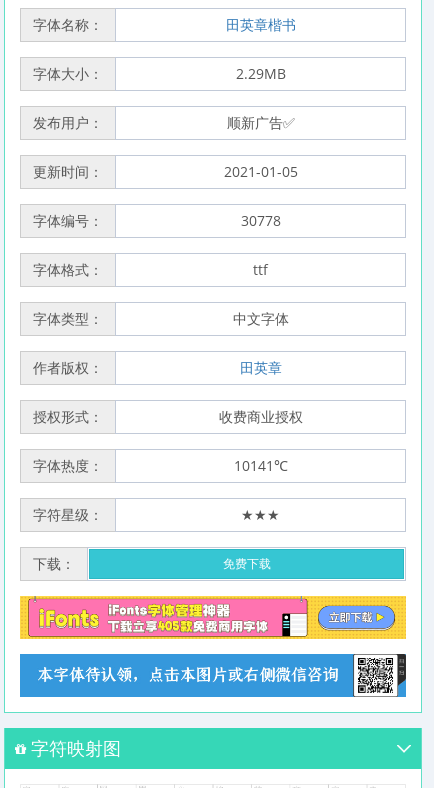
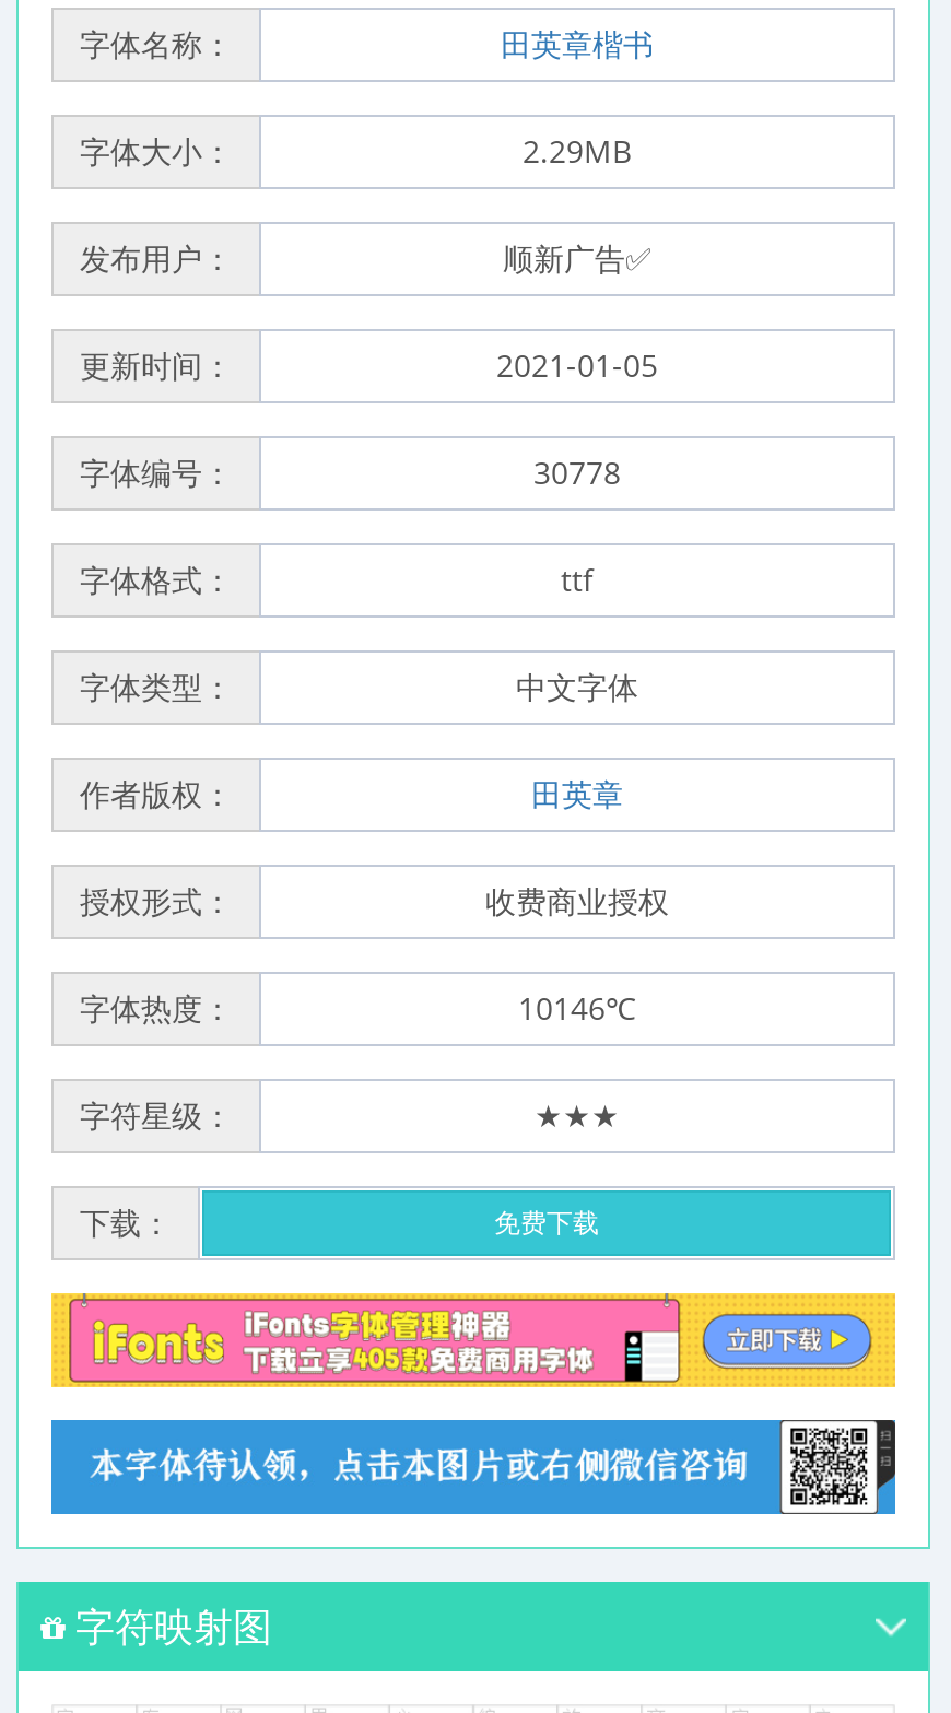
- 10141℃
+ 10146℃
